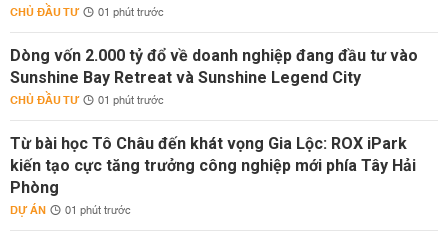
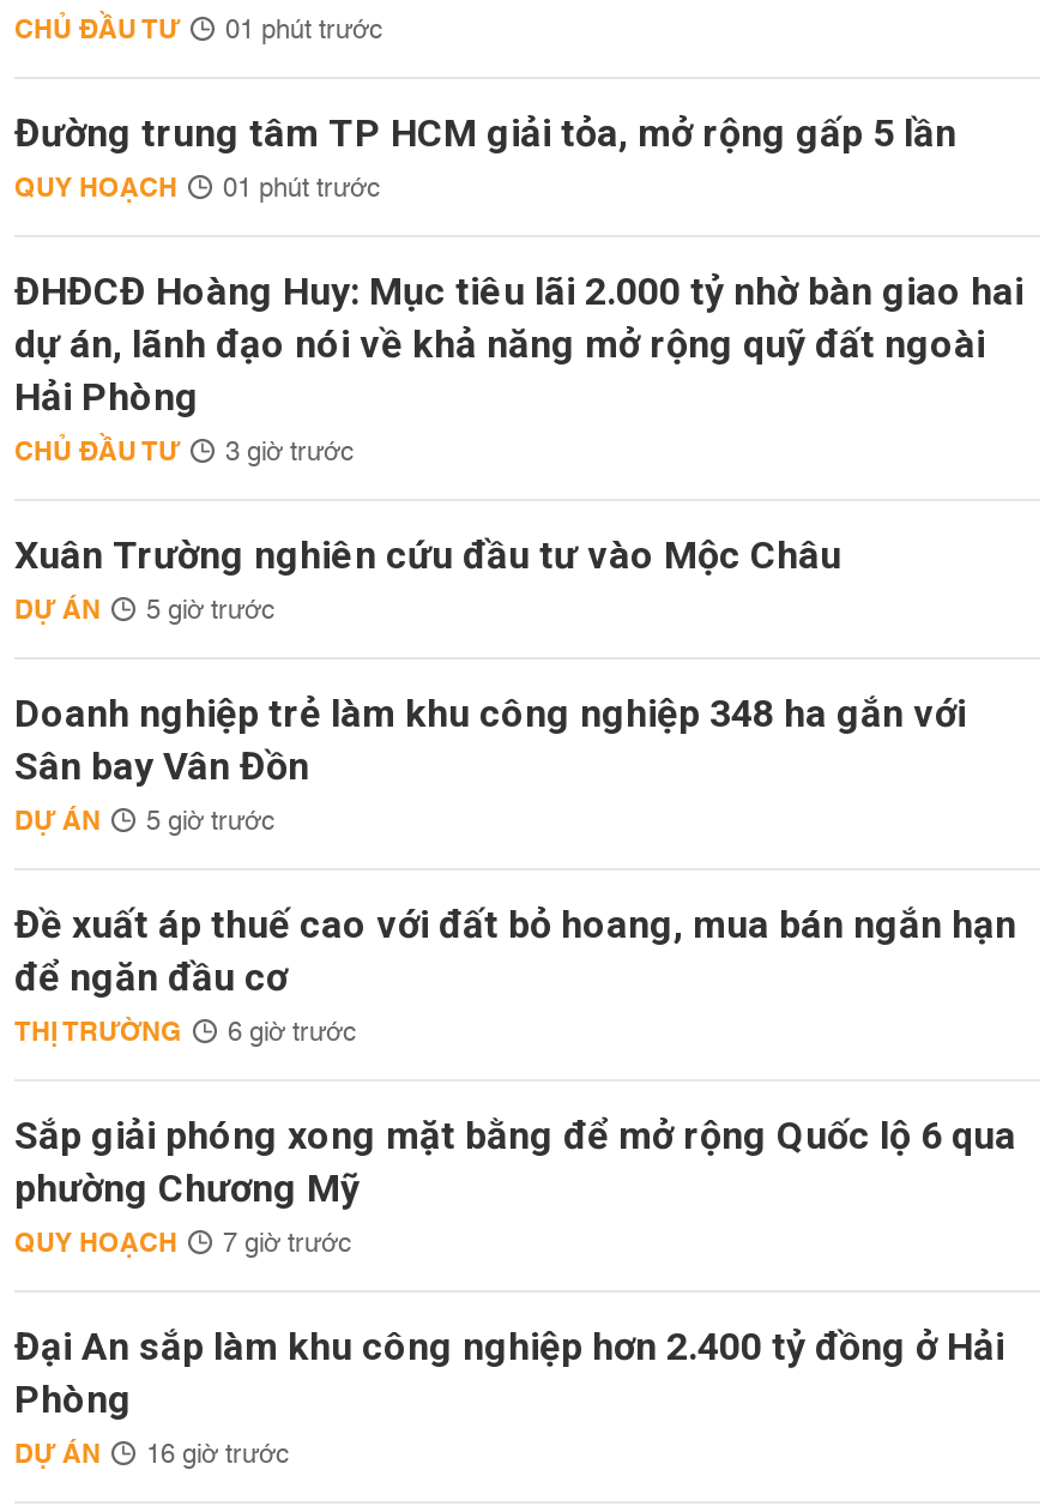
- Dòng vốn 2.000 tỷ đổ về doanh nghiệp đang đầu tư vào
- Sunshine Bay Retreat và Sunshine Legend City
+ Đường trung tâm TP HCM giải tỏa, mở rộng gấp 5 lần
+ QUY HOẠCH
+ 01 phút trước
+ ĐHĐCĐ Hoàng Huy: Mục tiêu lãi 2.000 tỷ nhờ bàn giao hai
+ dự án, lãnh đạo nói về khả năng mở rộng quỹ đất ngoài
+ Hải Phòng

- 01 phút trước
- Từ bài học Tô Châu đến khát vọng Gia Lộc: ROX iPark
- kiến tạo cực tăng trưởng công nghiệp mới phía Tây Hải
+ 3 giờ trước
+ Xuân Trường nghiên cứu đầu tư vào Mộc Châu
+ DỰ ÁN
+ 5 giờ trước
+ Doanh nghiệp trẻ làm khu công nghiệp 348 ha gắn với
+ Sân bay Vân Đồn
+ DỰ ÁN
+ 5 giờ trước
+ Đề xuất áp thuế cao với đất bỏ hoang, mua bán ngắn hạn
+ để ngăn đầu cơ
+ THỊ TRƯỜNG
+ 6 giờ trước
+ Sắp giải phóng xong mặt bằng để mở rộng Quốc lộ 6 qua
+ phường Chương Mỹ
+ QUY HOẠCH
+ 7 giờ trước
+ Đại An sắp làm khu công nghiệp hơn 2.400 tỷ đồng ở Hải

- DỰ ÁN 01 phút trước
+ DỰ ÁN 16 giờ trước
